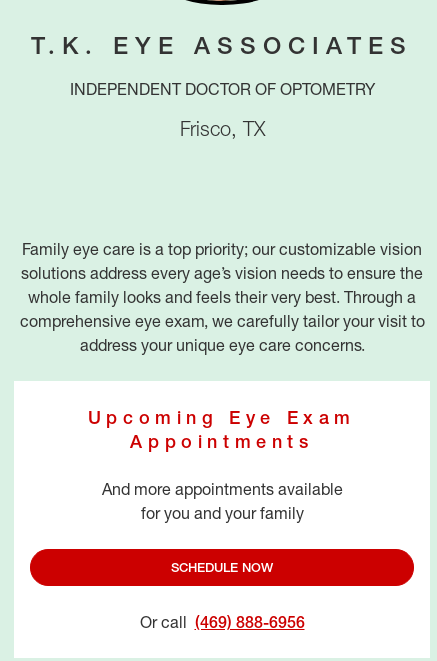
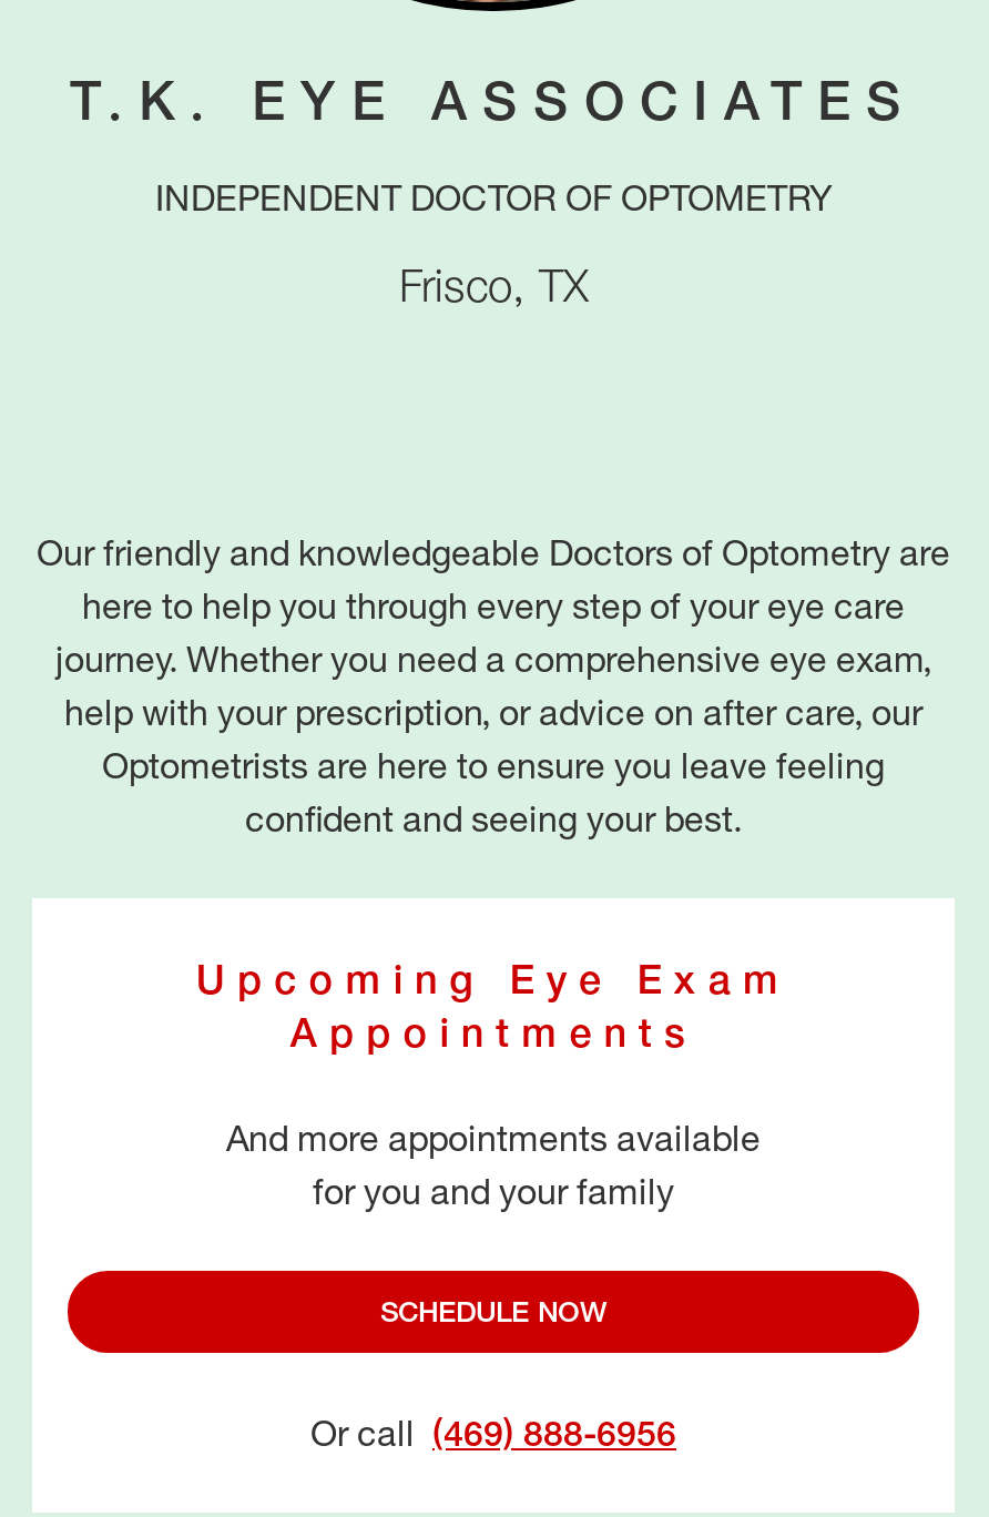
- Family eye care is a top priority; our customizable vision
- solutions address every age’s vision needs to ensure the
- whole family looks and feels their very best. Through a
- comprehensive eye exam, we carefully tailor your visit to
- address your unique eye care concerns.
+ Our friendly and knowledgeable Doctors of Optometry are
+ here to help you through every step of your eye care
+ journey. Whether you need a comprehensive eye exam,
+ help with your prescription, or advice on after care, our
+ Optometrists are here to ensure you leave feeling
+ confident and seeing your best.
